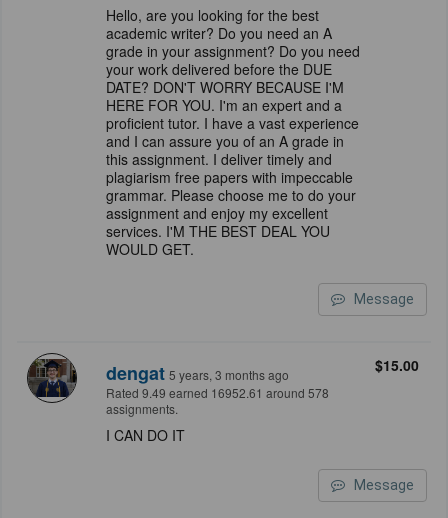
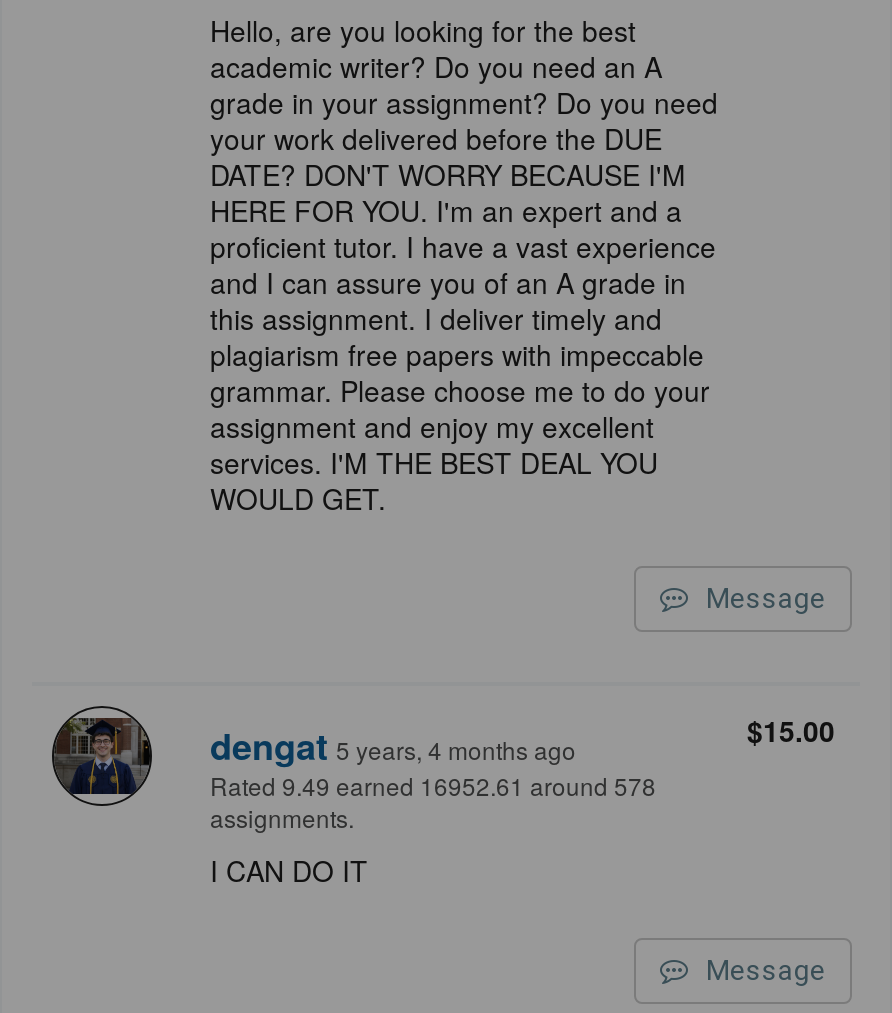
- dengat 5 years, 3 months ago
+ dengat 5 years, 4 months ago
